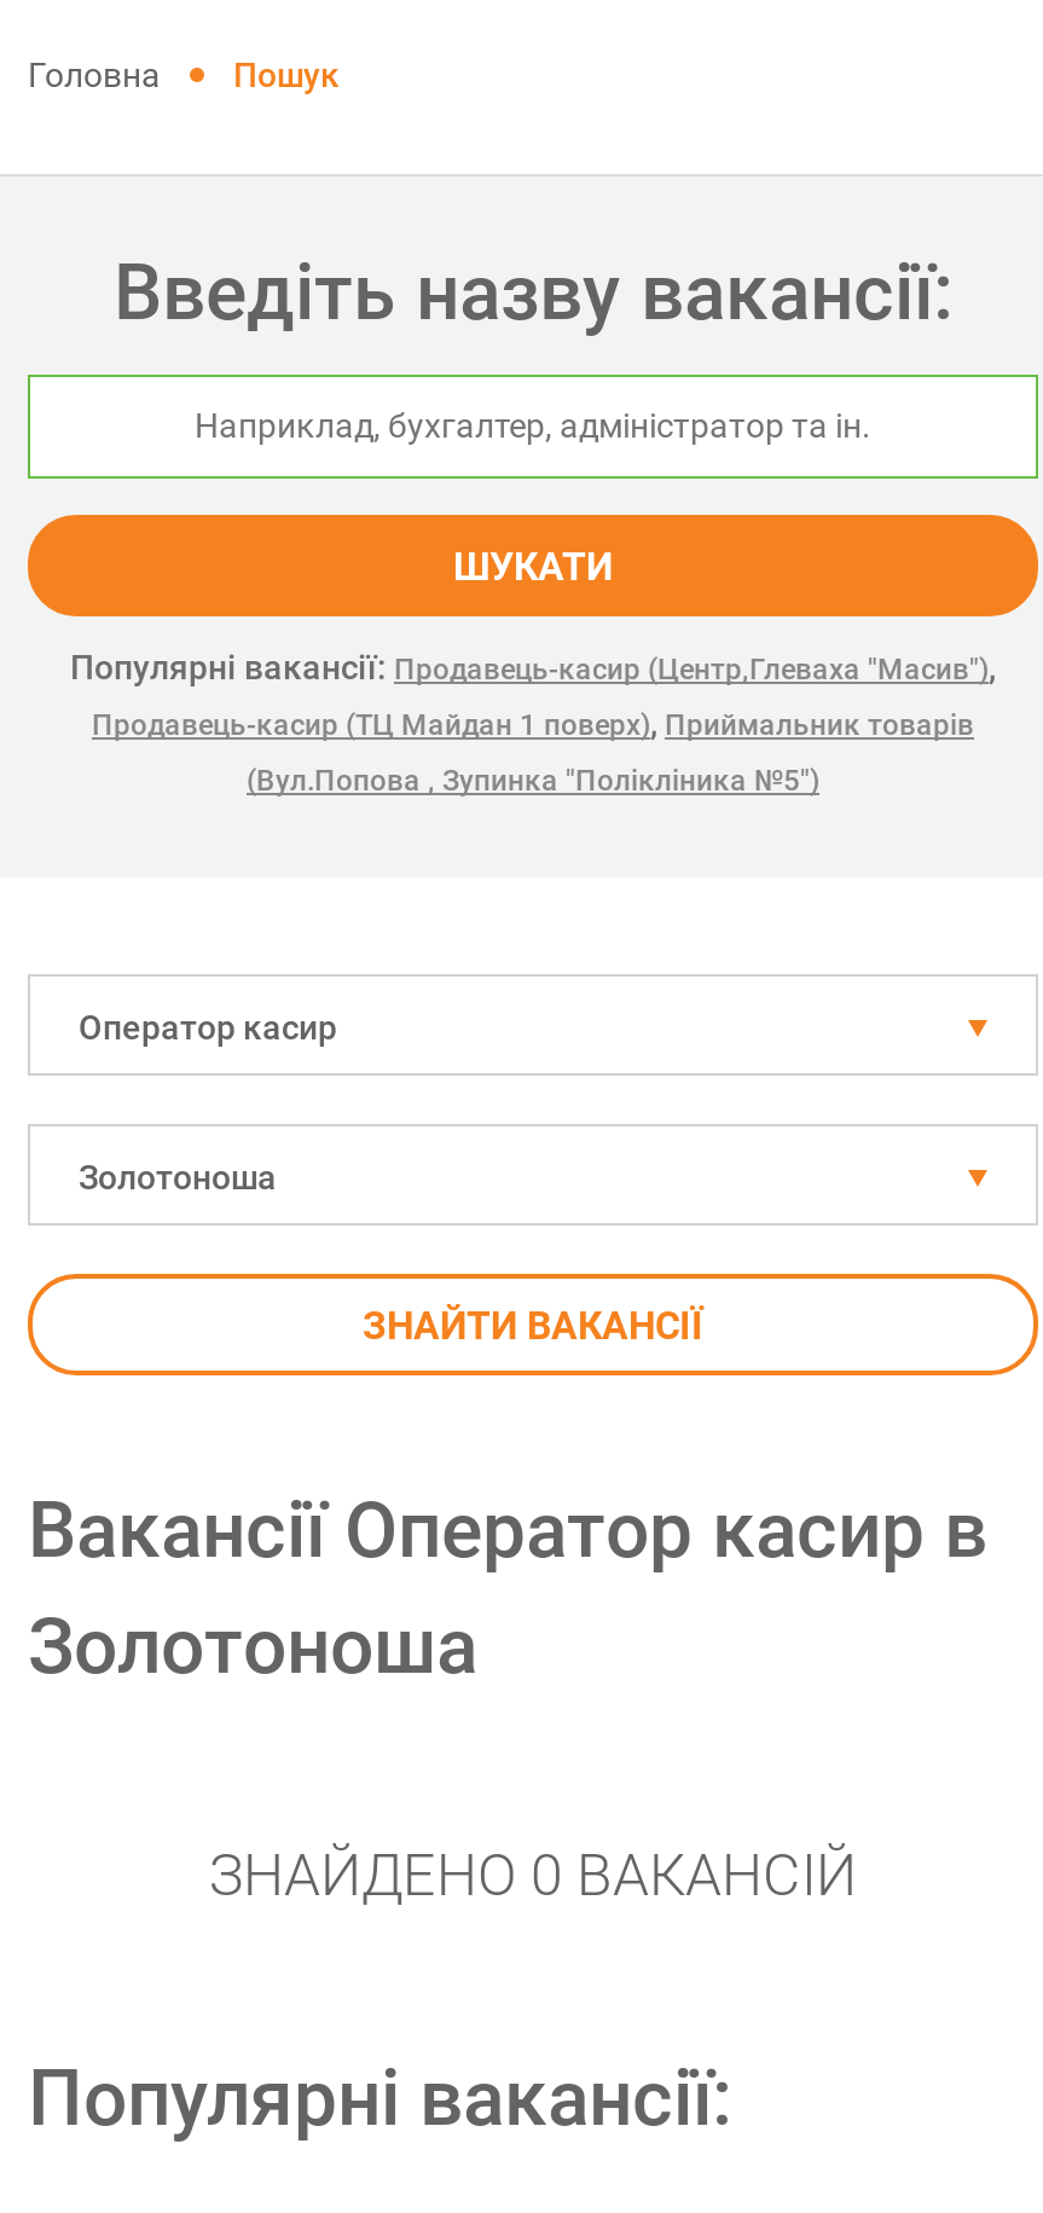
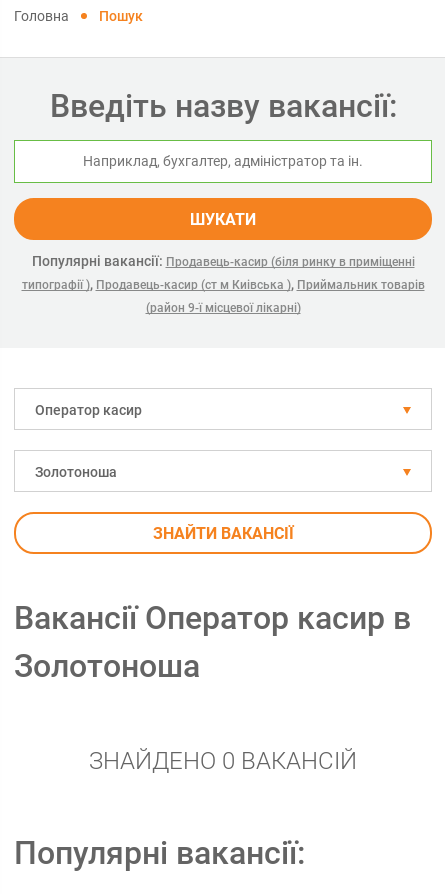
- Популярні вакансії: Продавець-касир (Центр,Глеваха "Масив"),
- Продавець-касир (ТЦ Майдан 1 поверх), Приймальник товарів
+ Популярні вакансії: Продавець-касир (біля ринку в приміщенні
+ типографії ), Продавець-касир (ст м Киівська ), Приймальник товарів

- (Вул.Попова , Зупинка "Полікліника №5")
+ (район 9-ї місцевої лікарні)
